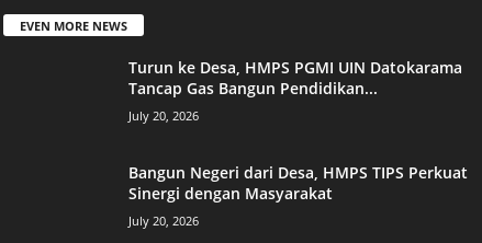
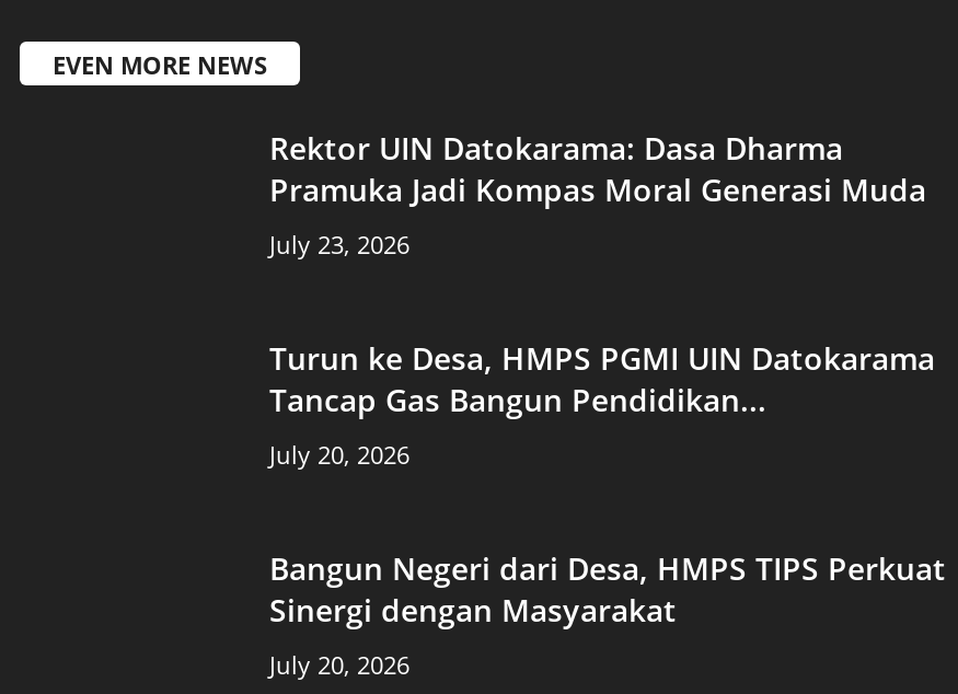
+ Rektor UIN Datokarama: Dasa Dharma
+ Pramuka Jadi Kompas Moral Generasi Muda
+ July 23, 2026
